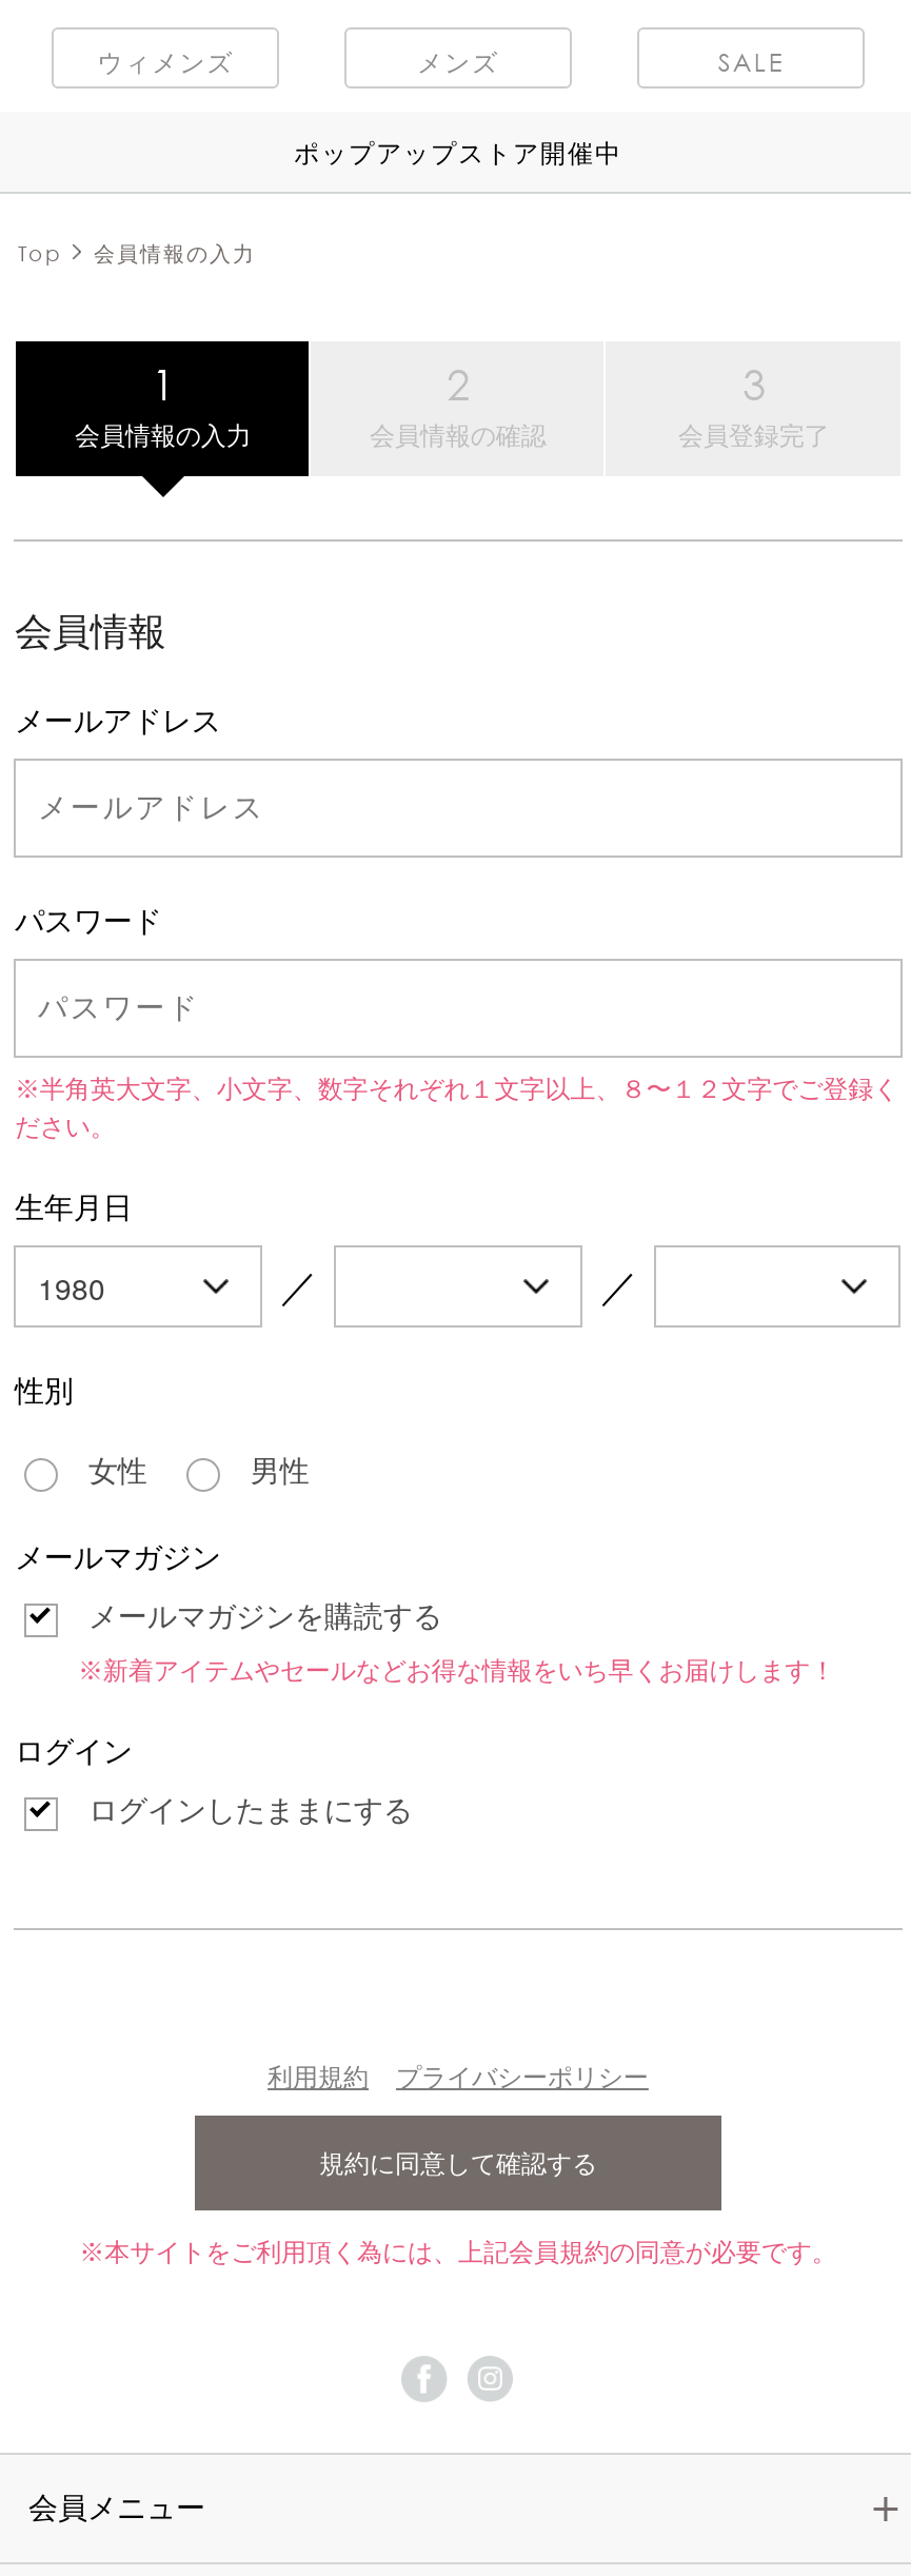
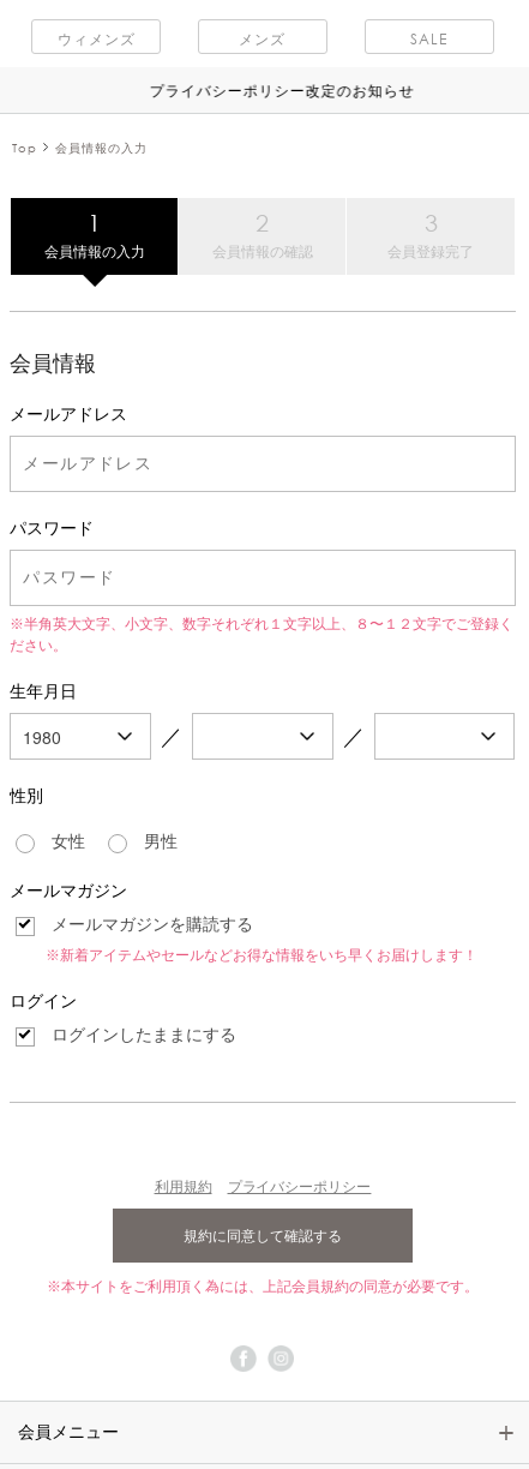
- ポップアップストア開催中
+ プライバシーポリシー改定のお知らせ
